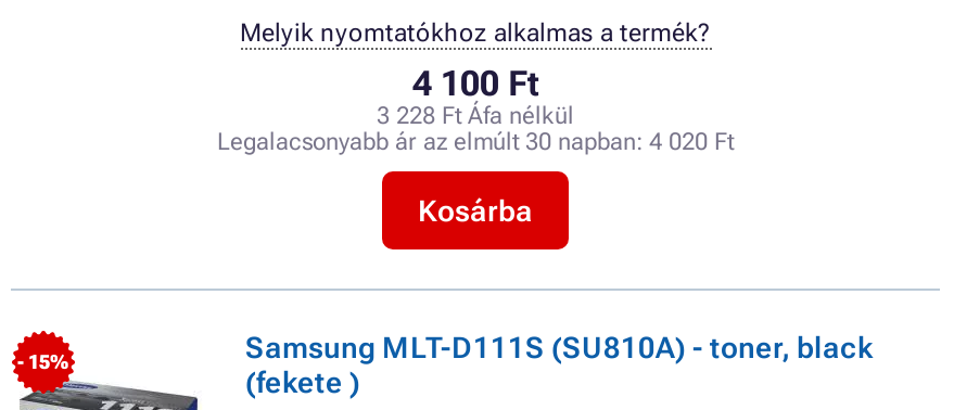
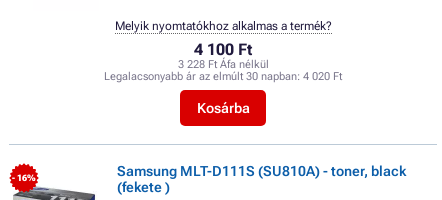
- - 15%
+ - 16%
